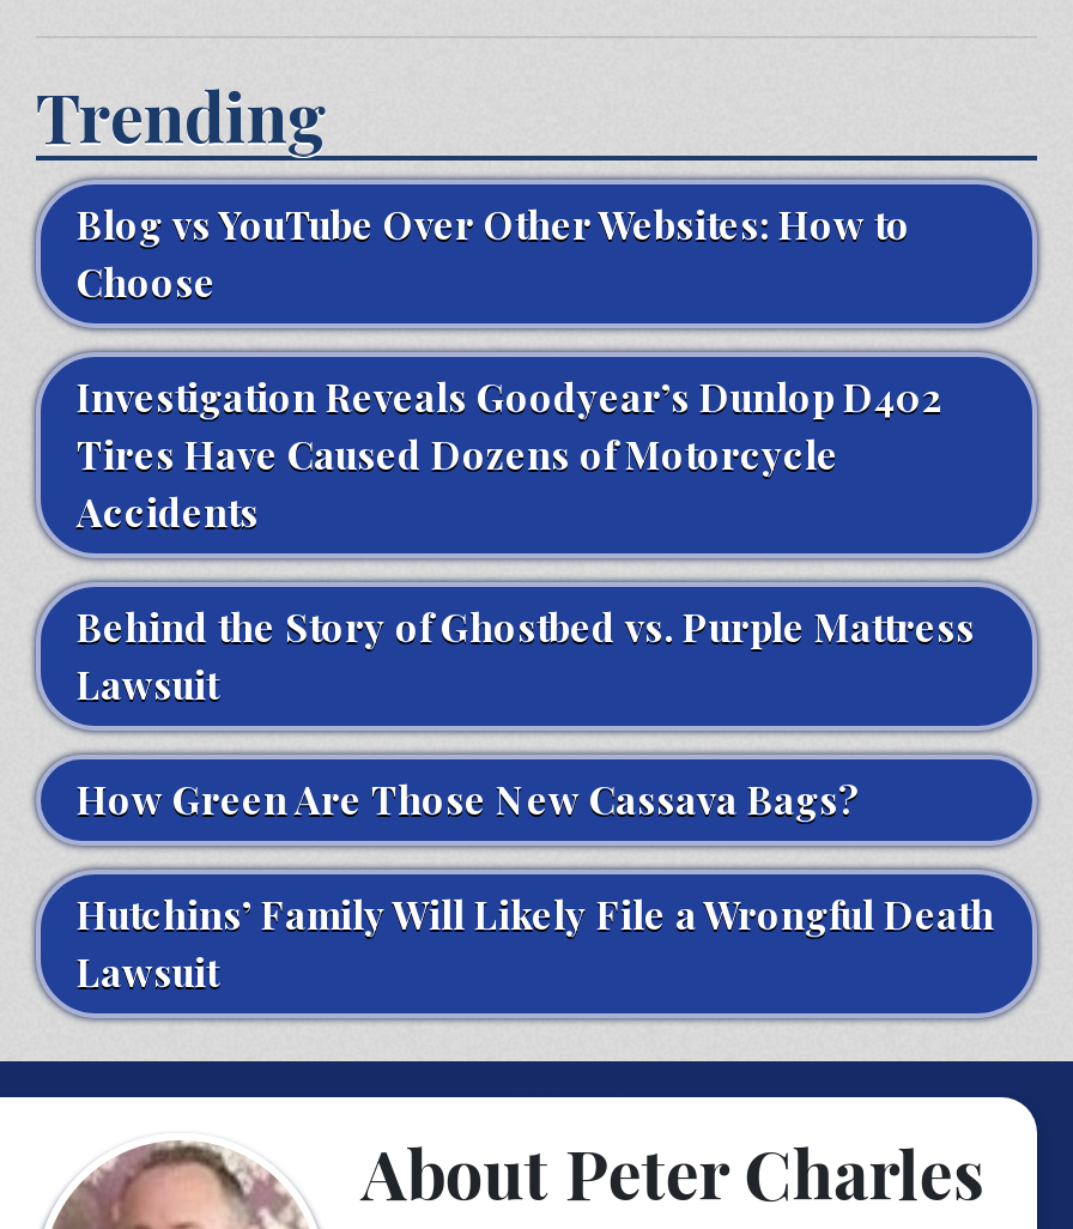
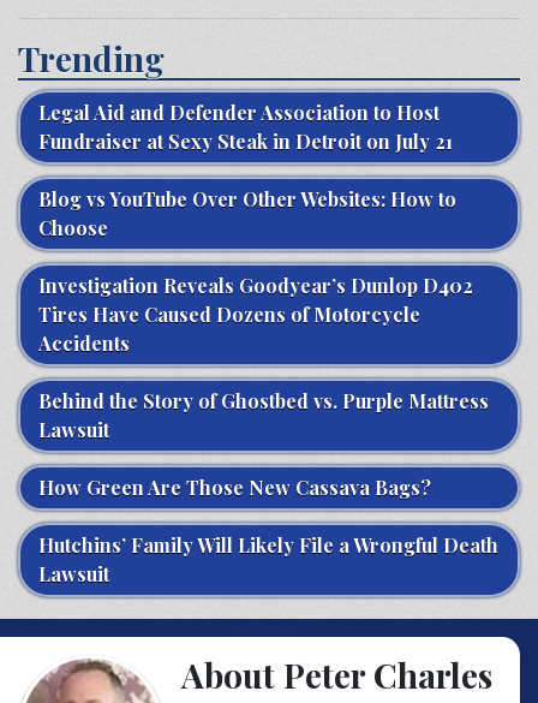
+ Legal Aid and Defender Association to Host
+ Fundraiser at Sexy Steak in Detroit on July 21
